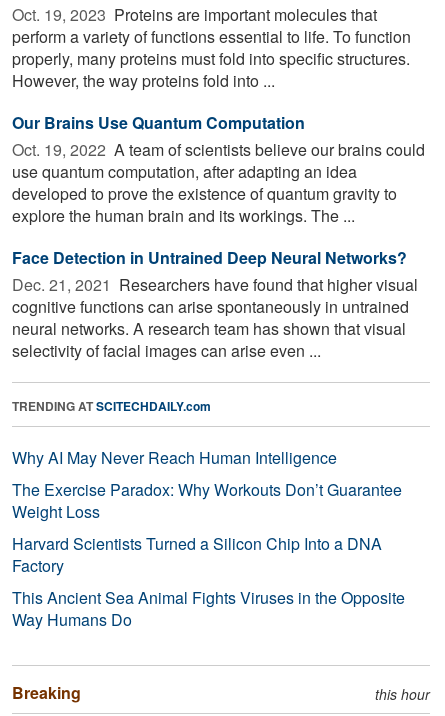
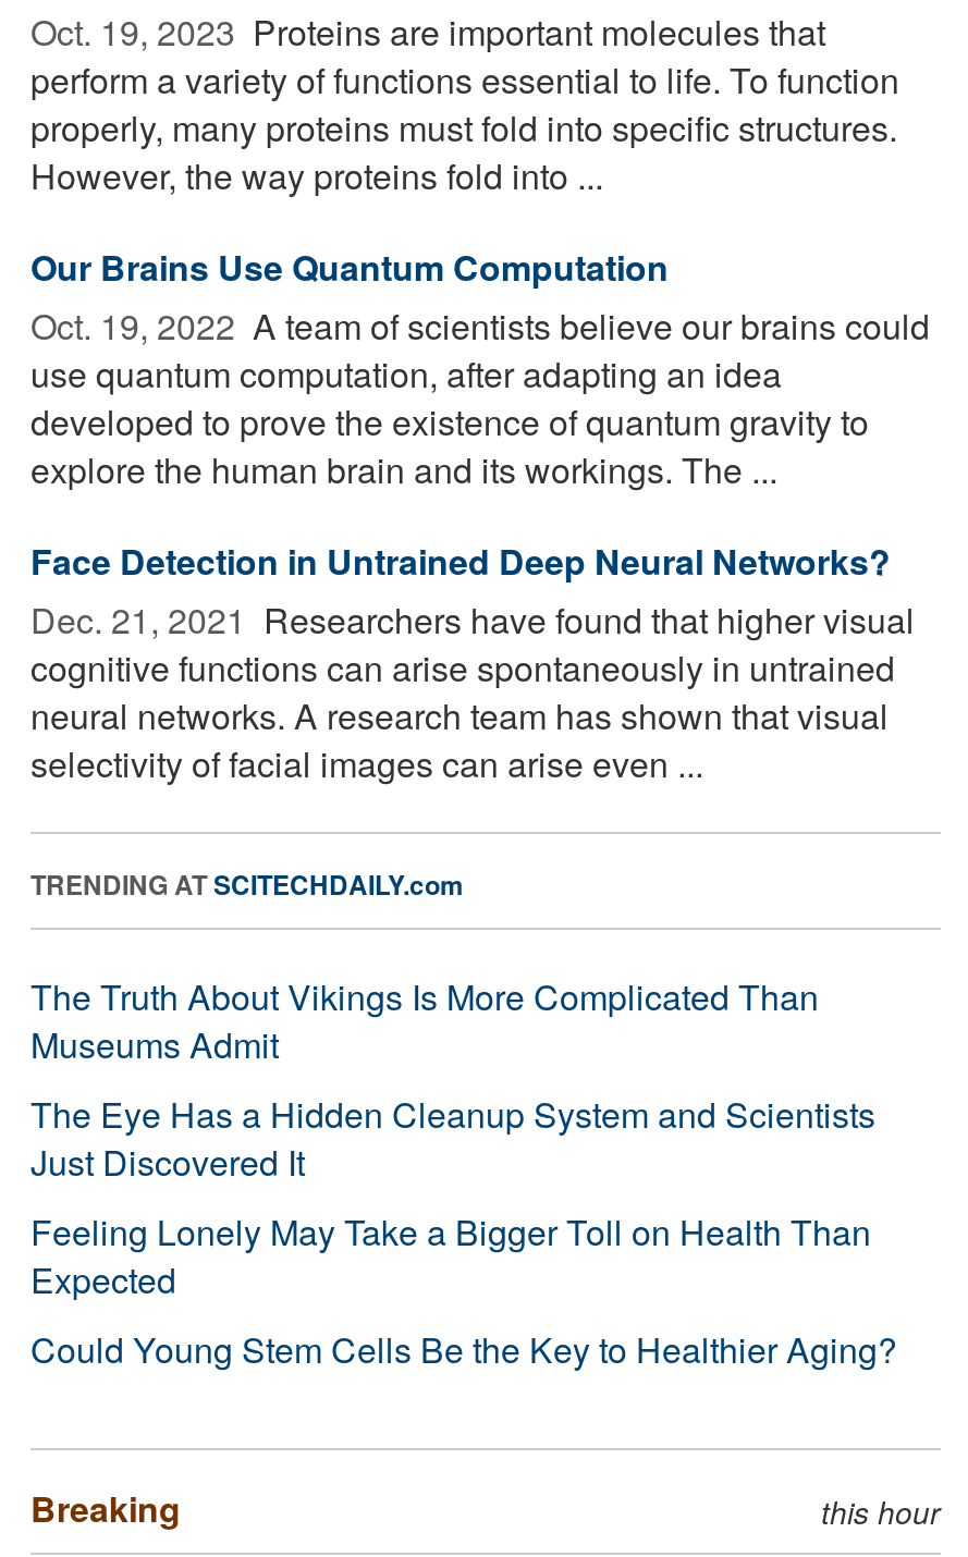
- Why AI May Never Reach Human Intelligence
- The Exercise Paradox: Why Workouts Don’t Guarantee
- Weight Loss
- Harvard Scientists Turned a Silicon Chip Into a DNA
- Factory
- This Ancient Sea Animal Fights Viruses in the Opposite
- Way Humans Do
+ The Truth About Vikings Is More Complicated Than
+ Museums Admit
+ The Eye Has a Hidden Cleanup System and Scientists
+ Just Discovered It
+ Feeling Lonely May Take a Bigger Toll on Health Than
+ Expected
+ Could Young Stem Cells Be the Key to Healthier Aging?
